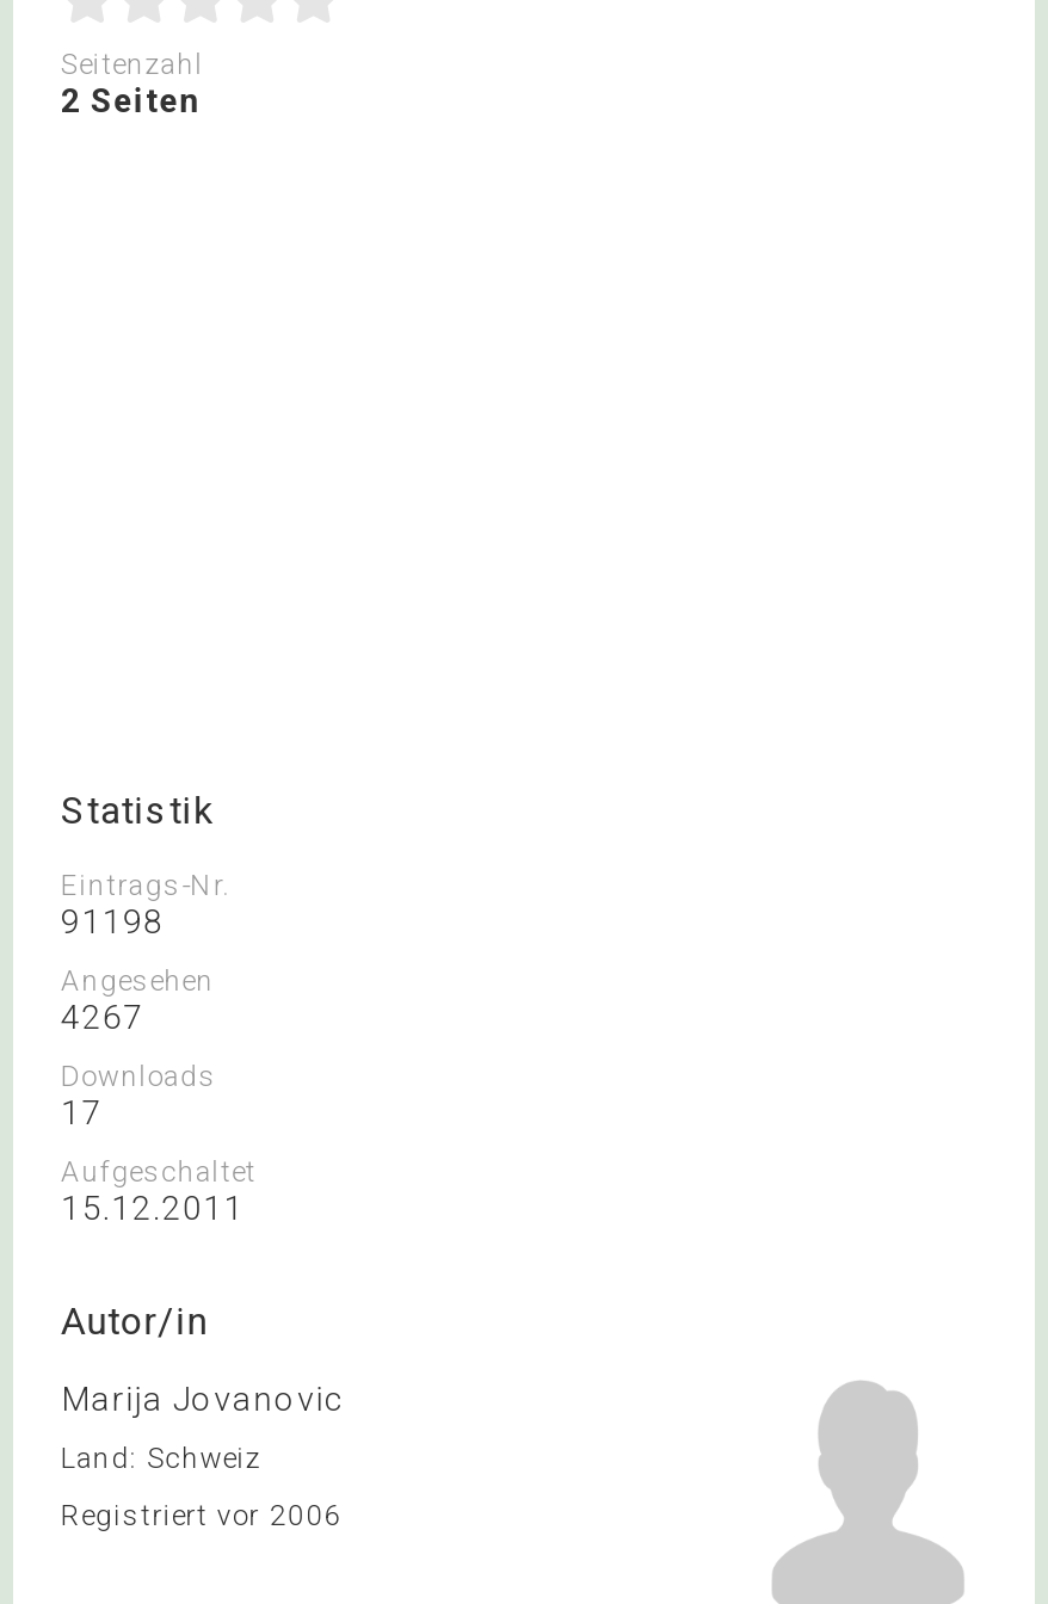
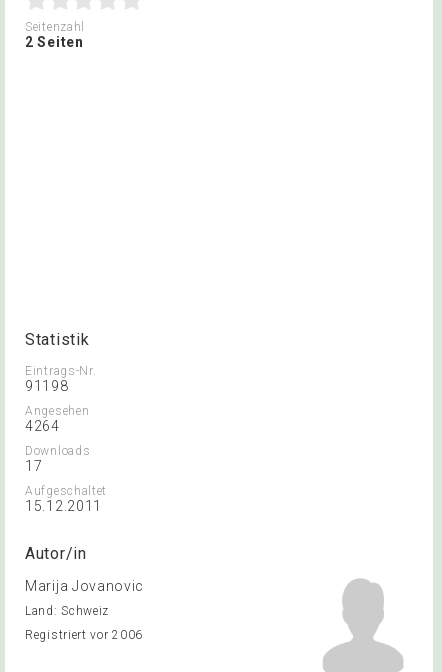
- 4267
+ 4264
